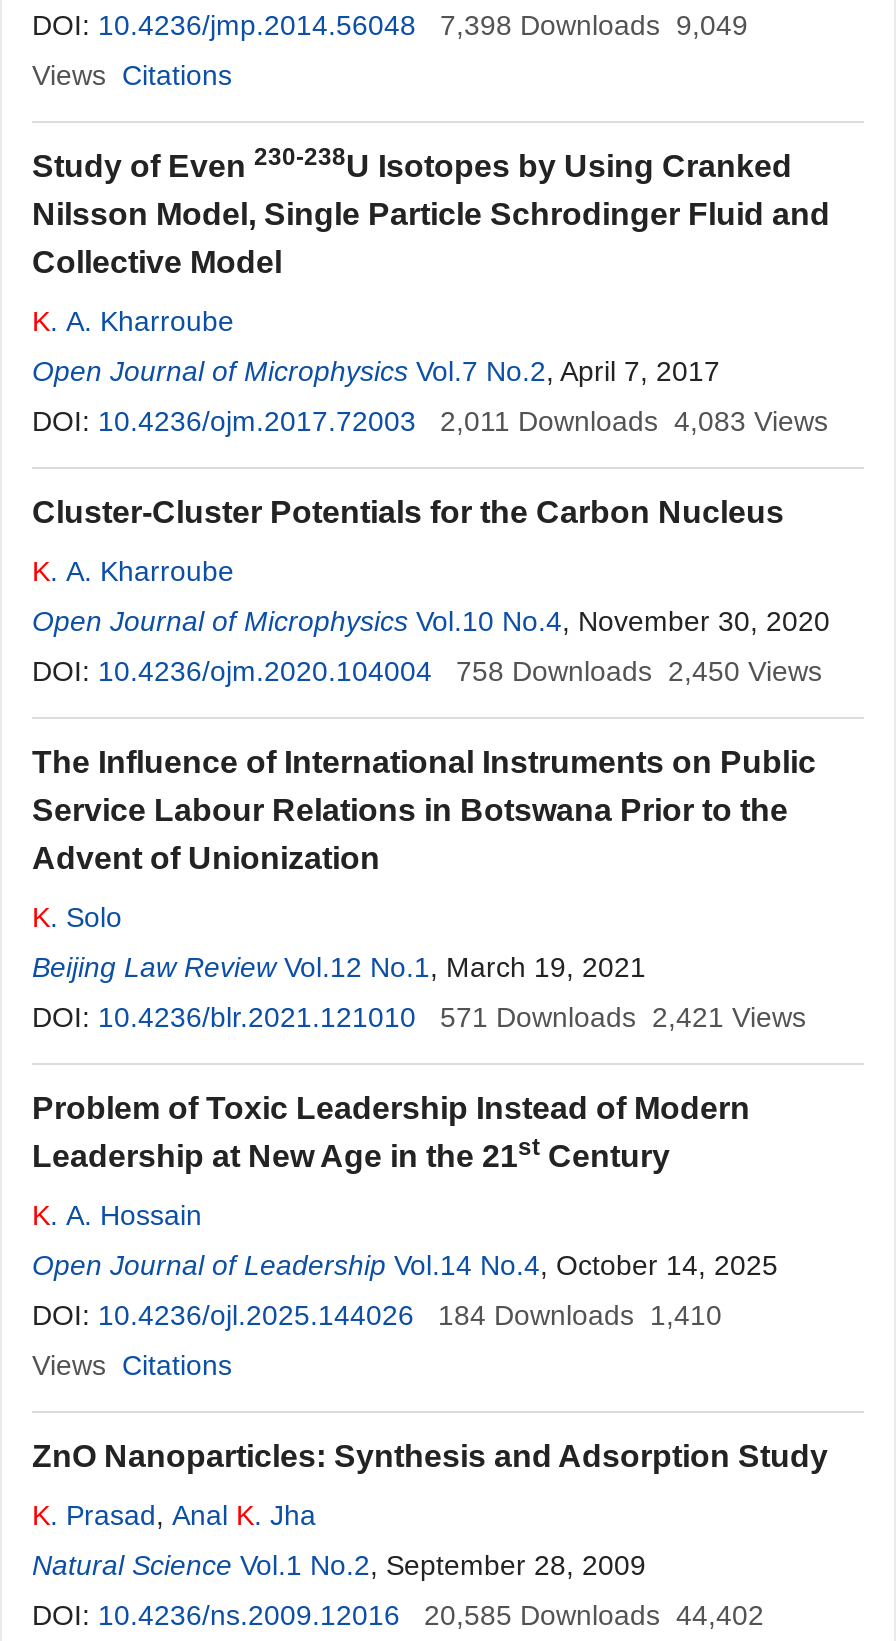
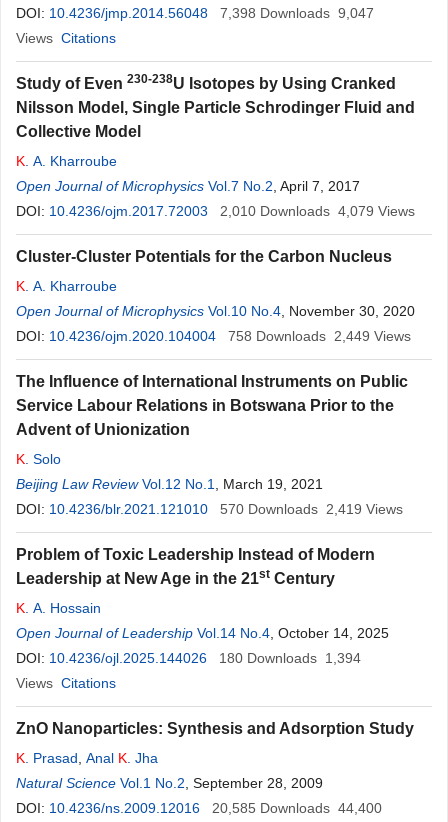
- DOI: 10.4236/jmp.2014.56048 7,398 Downloads 9,049
+ DOI: 10.4236/jmp.2014.56048 7,398 Downloads 9,047

- 2,011 Downloads 4,083 Views
+ 2,010 Downloads 4,079 Views

- 758 Downloads 2,450 Views
+ 758 Downloads 2,449 Views

- 571 Downloads 2,421 Views
+ 570 Downloads 2,419 Views

- DOI: 10.4236/ojl.2025.144026 184 Downloads 1,410
+ DOI: 10.4236/ojl.2025.144026 180 Downloads 1,394

- DOI: 10.4236/ns.2009.12016 20,585 Downloads 44,402
+ DOI: 10.4236/ns.2009.12016 20,585 Downloads 44,400
